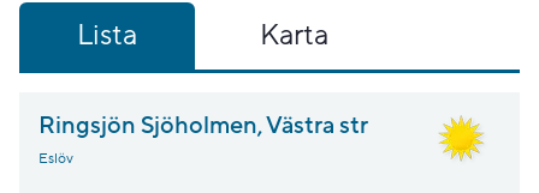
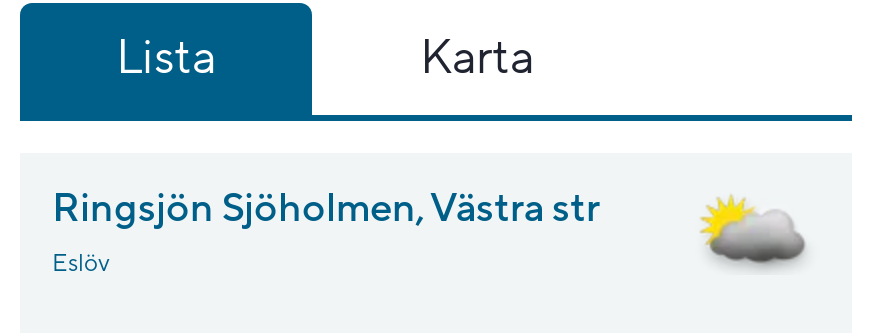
- [image]
+ [image]
